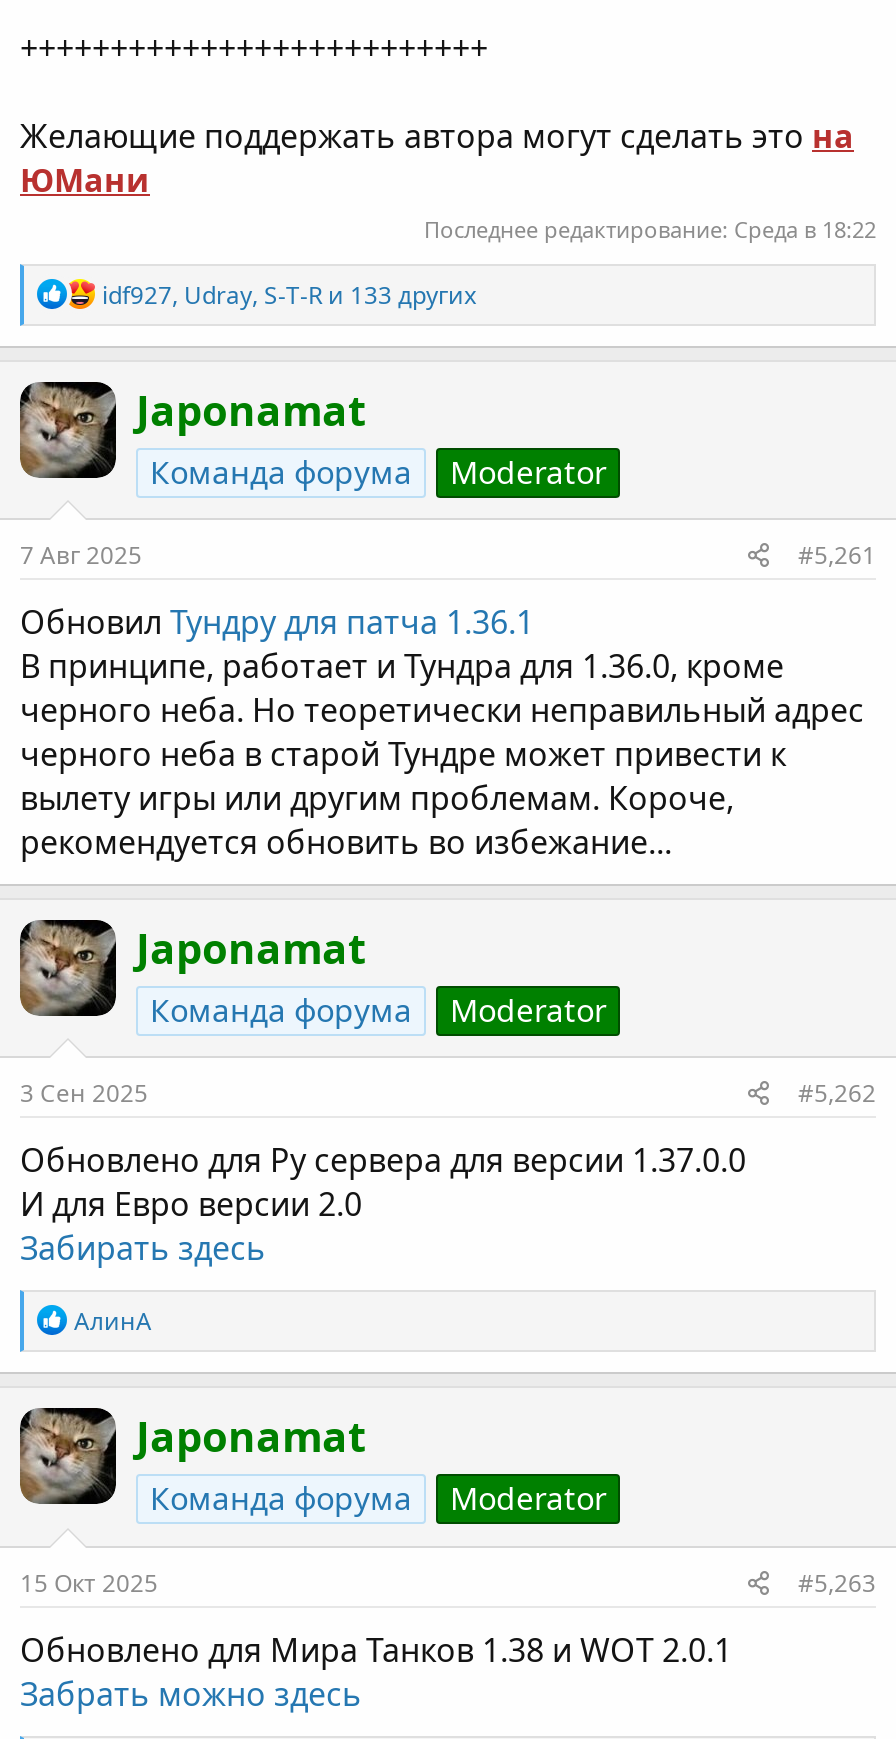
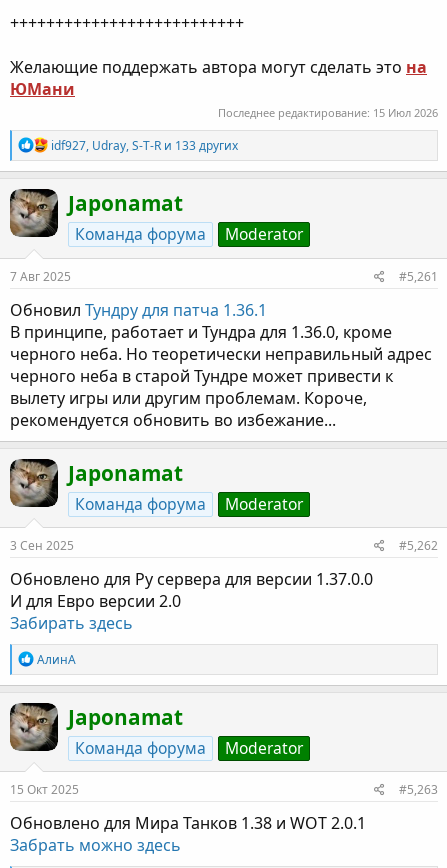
- Последнее редактирование: Среда в 18:22
+ Последнее редактирование: 15 Июл 2026
